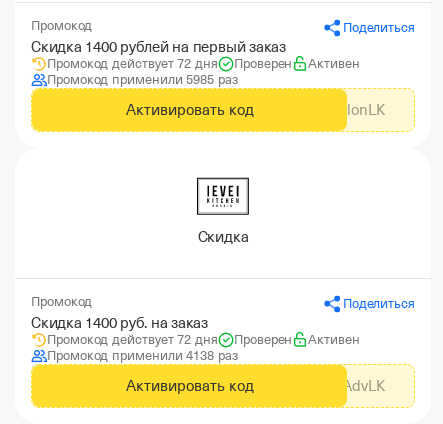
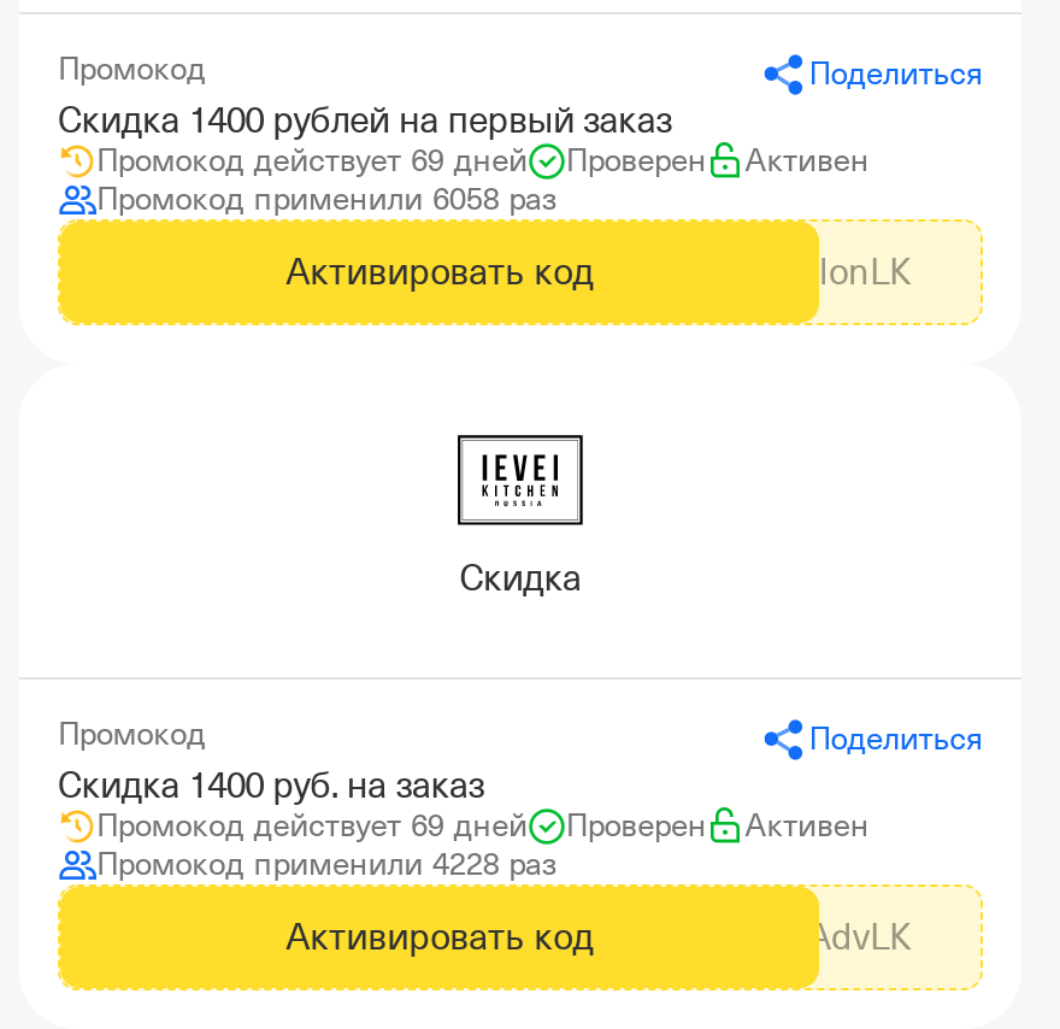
- Промокод действует 72 дня
+ Промокод действует 69 дней

- Промокод применили 5985 раз
+ Промокод применили 6058 раз

- Промокод действует 72 дня
+ Промокод действует 69 дней

- Промокод применили 4138 раз
+ Промокод применили 4228 раз
